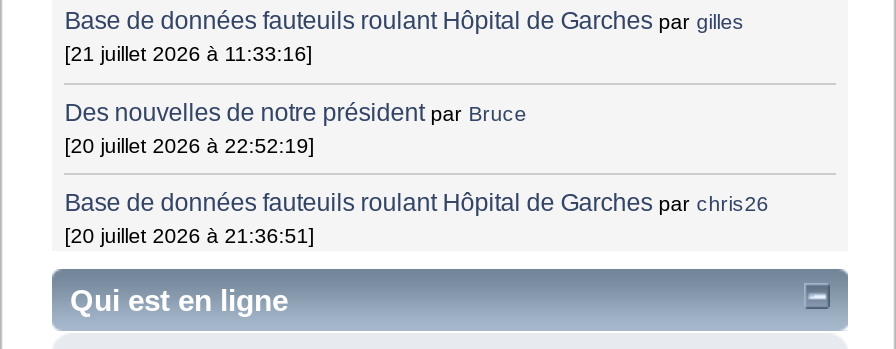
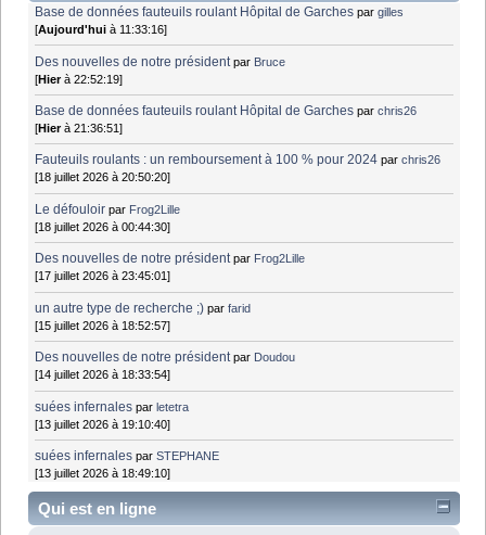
- [21 juillet 2026 à 11:33:16]
+ [Aujourd'hui à 11:33:16]

- [20 juillet 2026 à 22:52:19]
+ [Hier à 22:52:19]

- [20 juillet 2026 à 21:36:51]
+ [Hier à 21:36:51]
+ Fauteuils roulants : un remboursement à 100 % pour 2024 par chris26
+ [18 juillet 2026 à 20:50:20]
+ Le défouloir par Frog2Lille
+ [18 juillet 2026 à 00:44:30]
+ Des nouvelles de notre président par Frog2Lille
+ [17 juillet 2026 à 23:45:01]
+ un autre type de recherche ;) par farid
+ [15 juillet 2026 à 18:52:57]
+ Des nouvelles de notre président par Doudou
+ [14 juillet 2026 à 18:33:54]
+ suées infernales par letetra
+ [13 juillet 2026 à 19:10:40]
+ suées infernales par STEPHANE
+ [13 juillet 2026 à 18:49:10]
